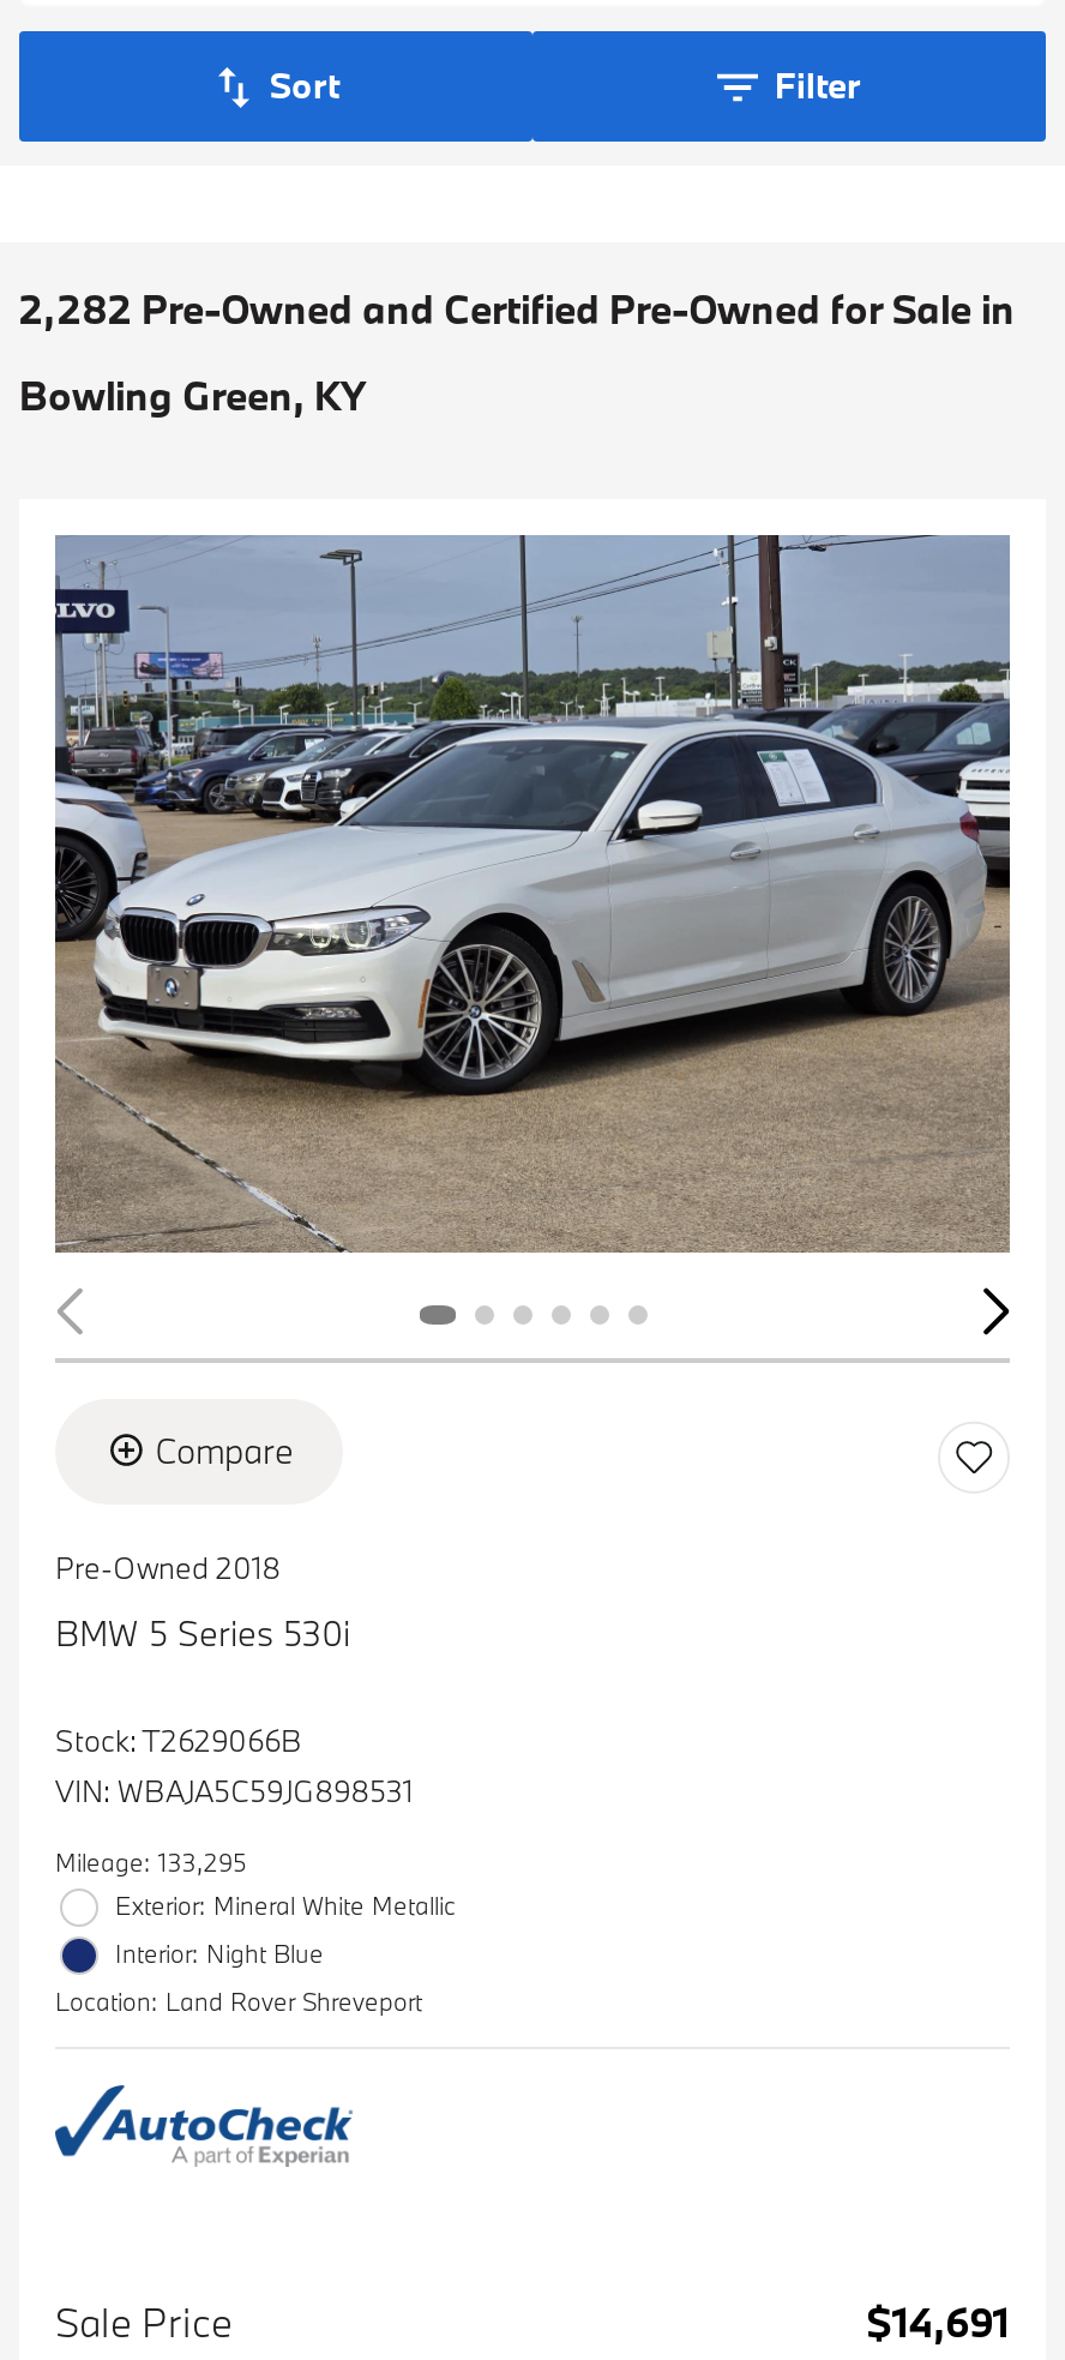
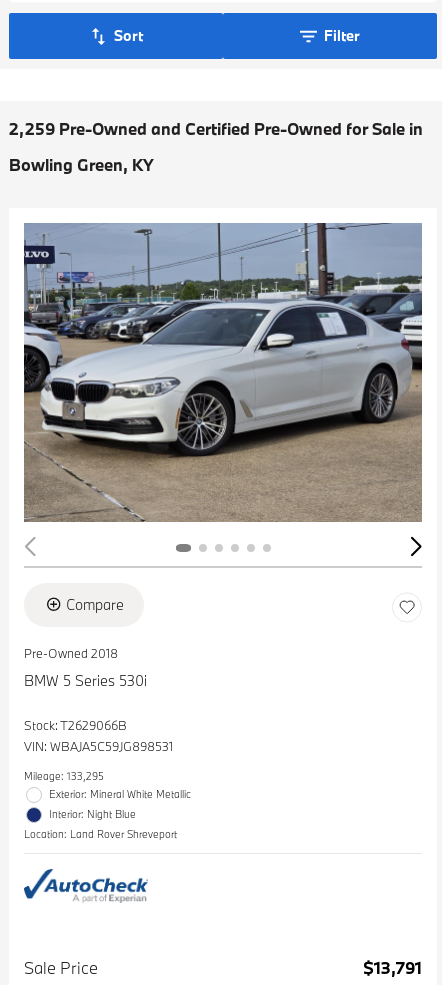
- 2,282 Pre-Owned and Certified Pre-Owned for Sale in
+ 2,259 Pre-Owned and Certified Pre-Owned for Sale in

- $14,691
+ $13,791
